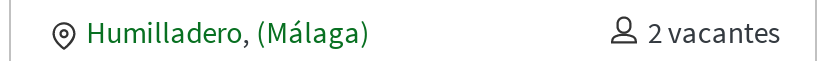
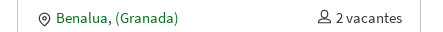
- Humilladero, (Málaga)
+ Benalua, (Granada)
